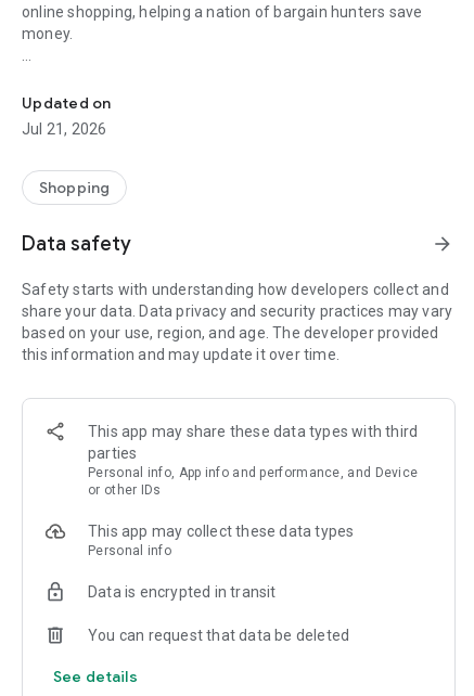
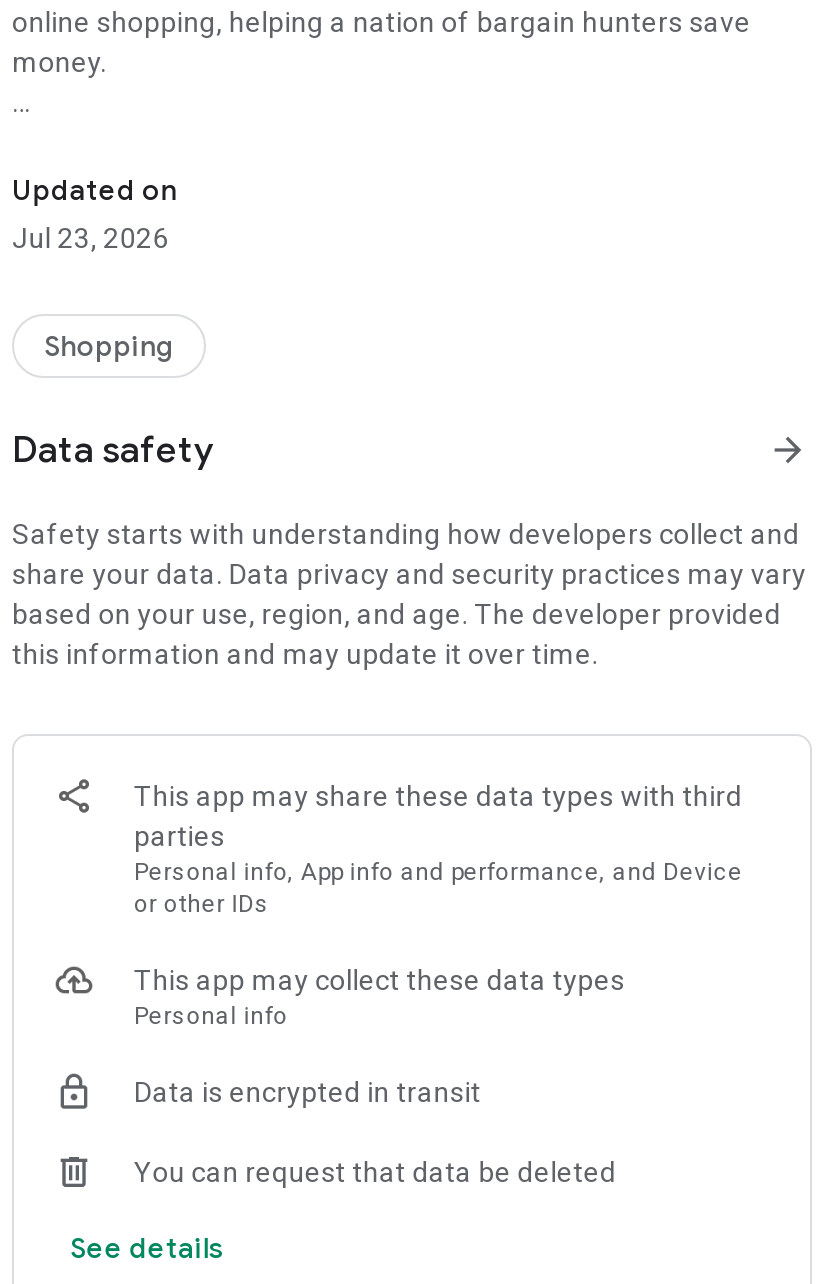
- Jul 21, 2026
+ Jul 23, 2026
